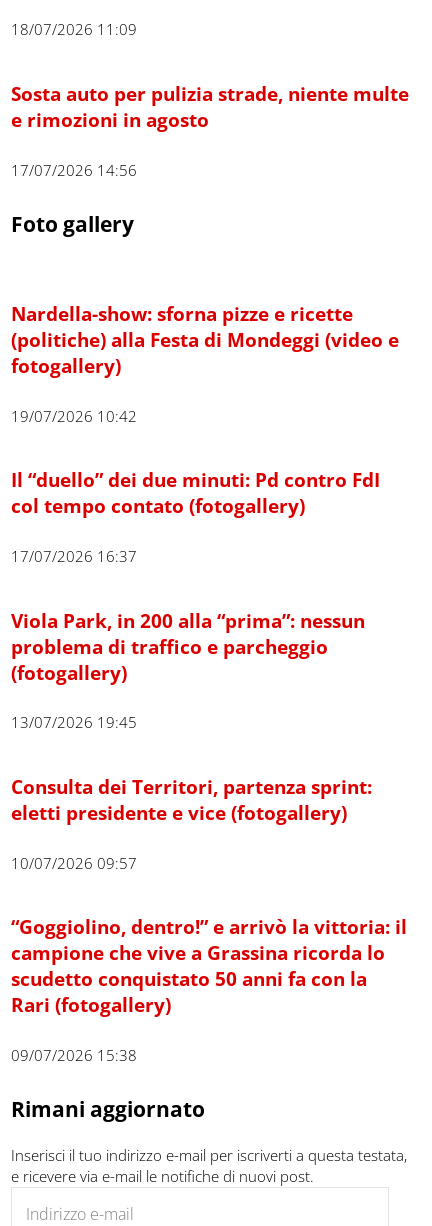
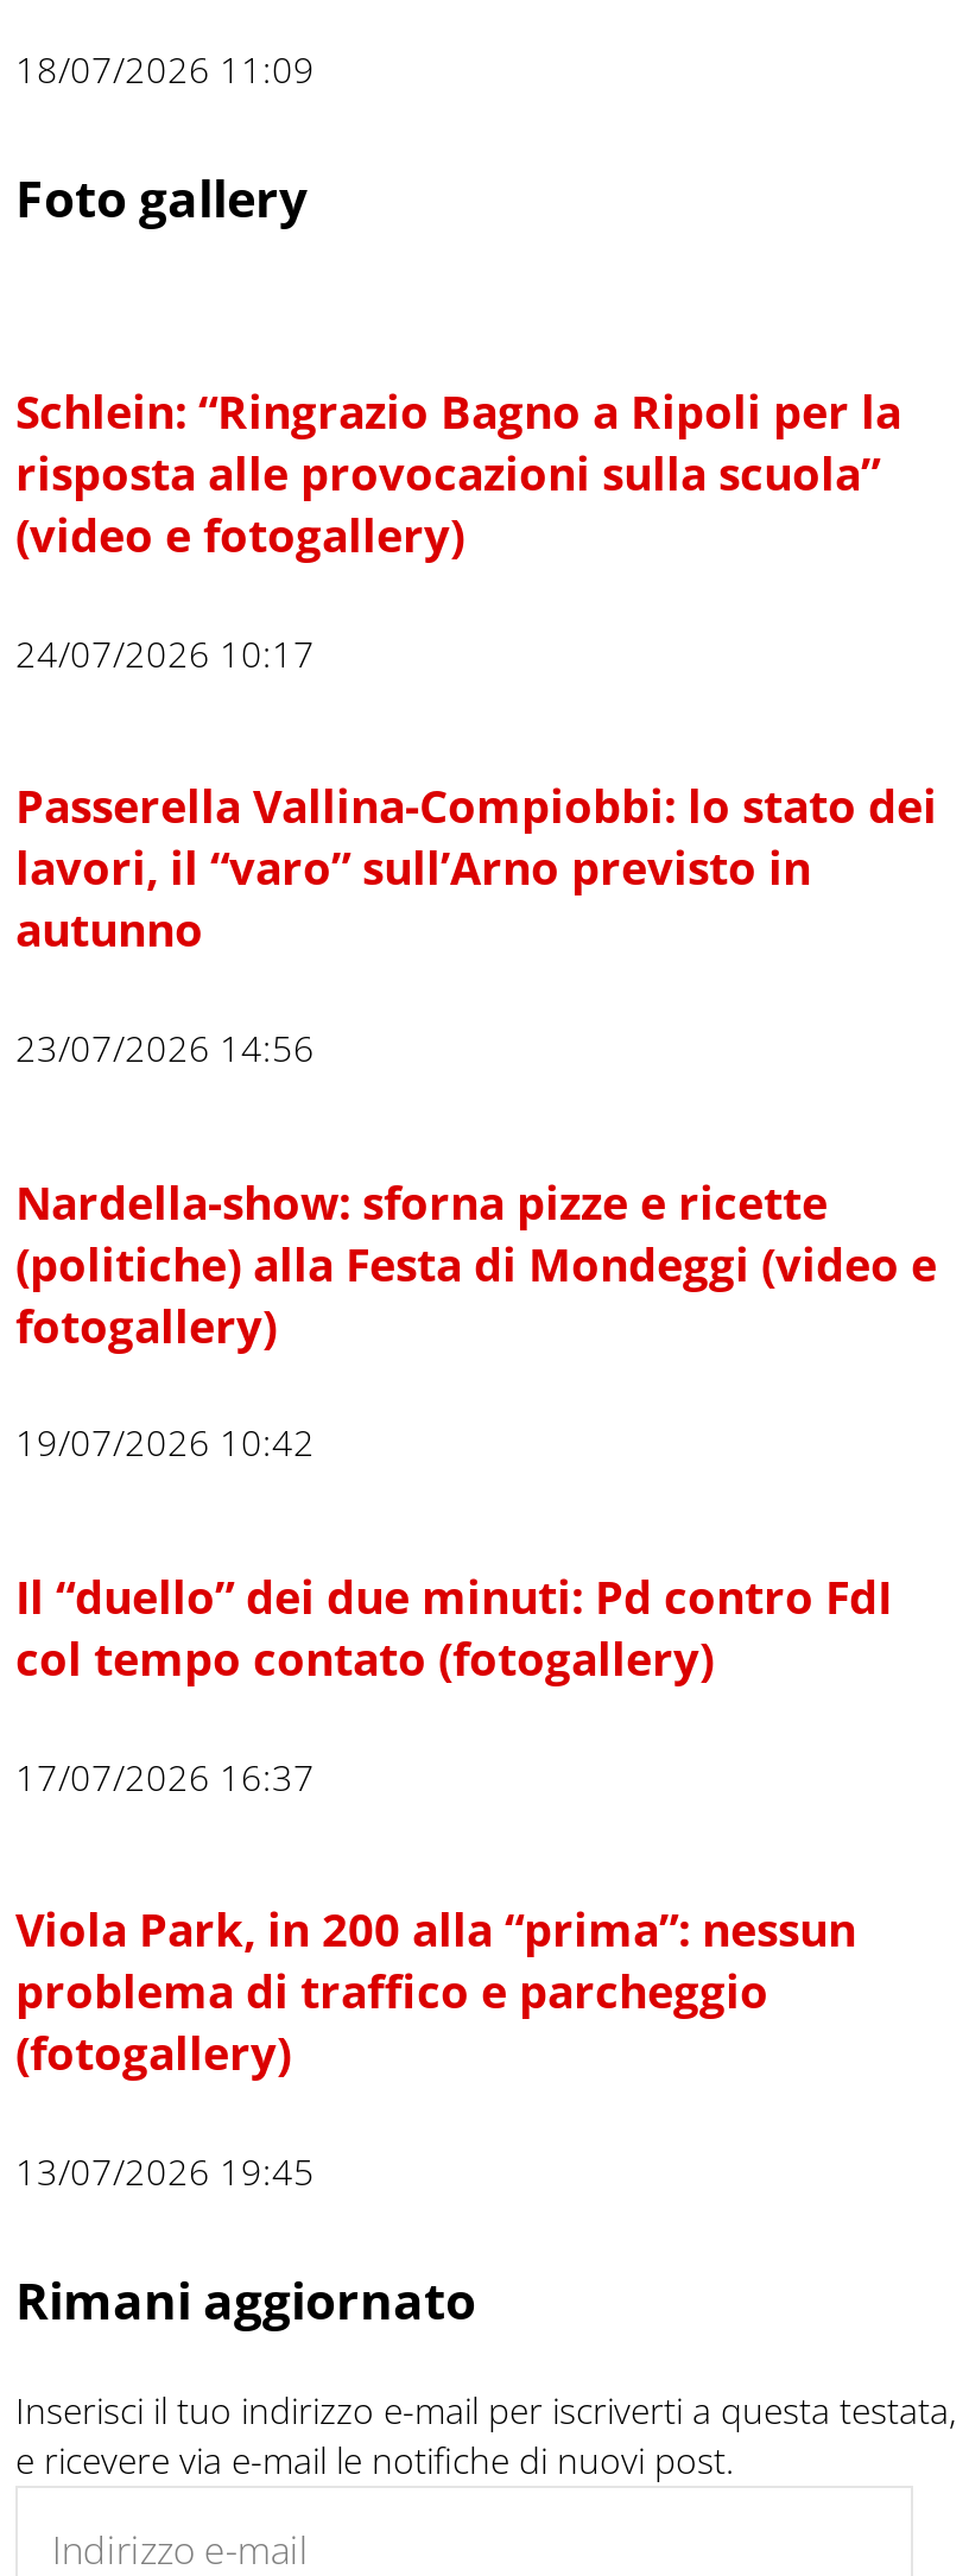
- Sosta auto per pulizia strade, niente multe
- e rimozioni in agosto
- 17/07/2026 14:56

+ Schlein: “Ringrazio Bagno a Ripoli per la
+ risposta alle provocazioni sulla scuola”
+ (video e fotogallery)
+ 24/07/2026 10:17
+ Passerella Vallina-Compiobbi: lo stato dei
+ lavori, il “varo” sull’Arno previsto in
+ autunno
+ 23/07/2026 14:56

moved down: Nardella-show: sforna pizze e ricette | (politiche) alla Festa di Mondeggi (video e | fotogallery) | ... | (fotogallery) | 13/07/2026 19:45

- Consulta dei Territori, partenza sprint:
- eletti presidente e vice (fotogallery)
- 10/07/2026 09:57
- “Goggiolino, dentro!” e arrivò la vittoria: il
- campione che vive a Grassina ricorda lo
- scudetto conquistato 50 anni fa con la
- Rari (fotogallery)
- 09/07/2026 15:38
